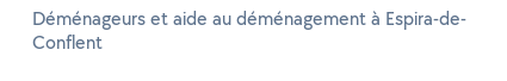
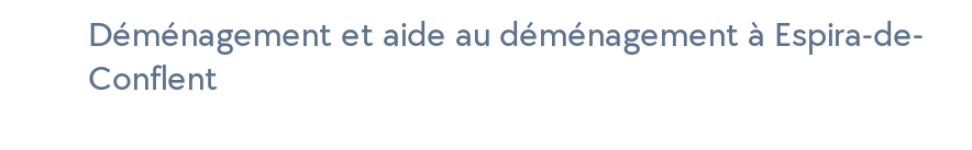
- Déménageurs et aide au déménagement à Espira-de-
+ Déménagement et aide au déménagement à Espira-de-
